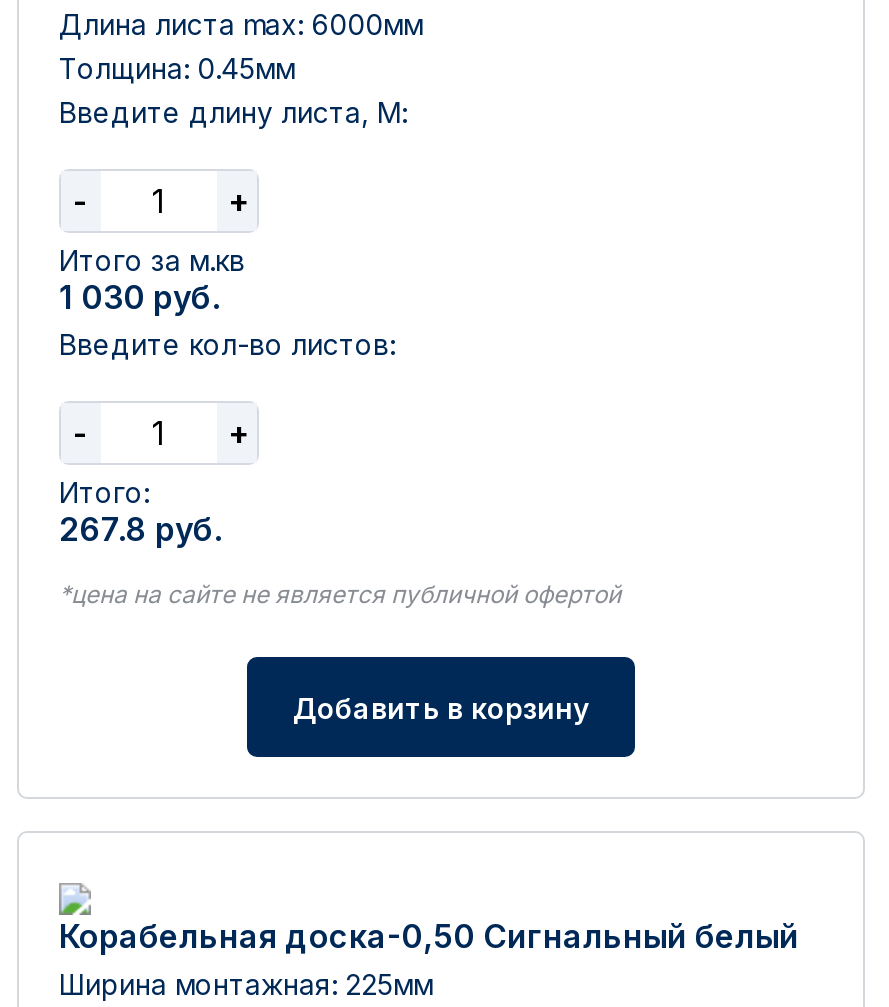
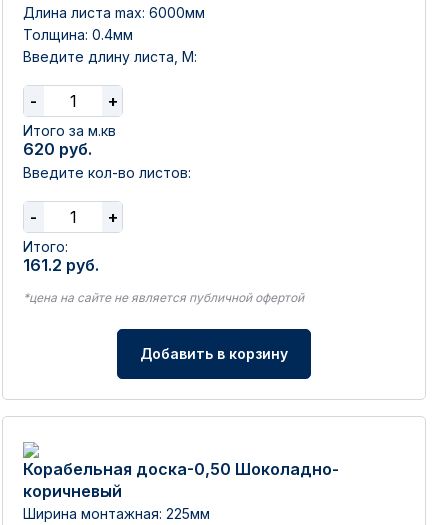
- Толщина: 0.45мм
+ Толщина: 0.4мм

- 1 030 руб.
+ 620 руб.

- 267.8 руб.
+ 161.2 руб.

- Корабельная доска-0,50 Сигнальный белый
+ Корабельная доска-0,50 Шоколадно-
+ коричневый
